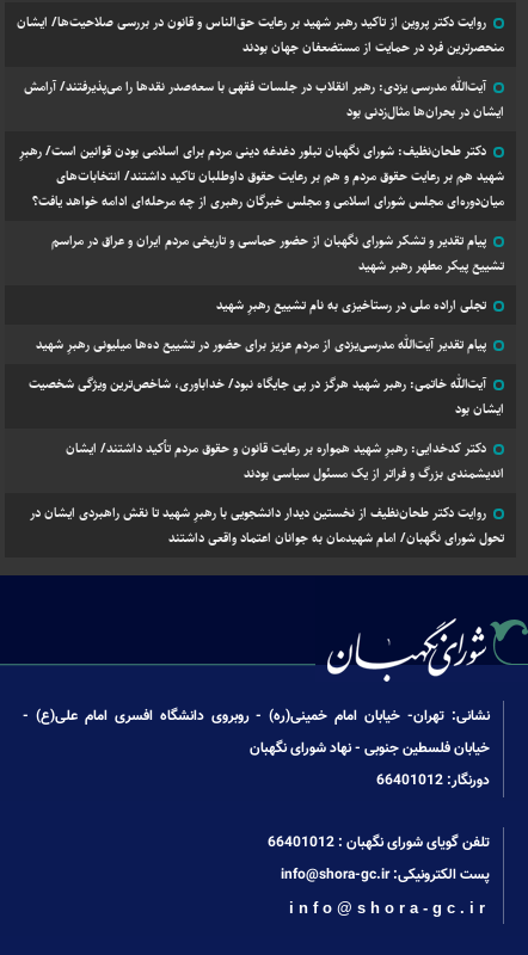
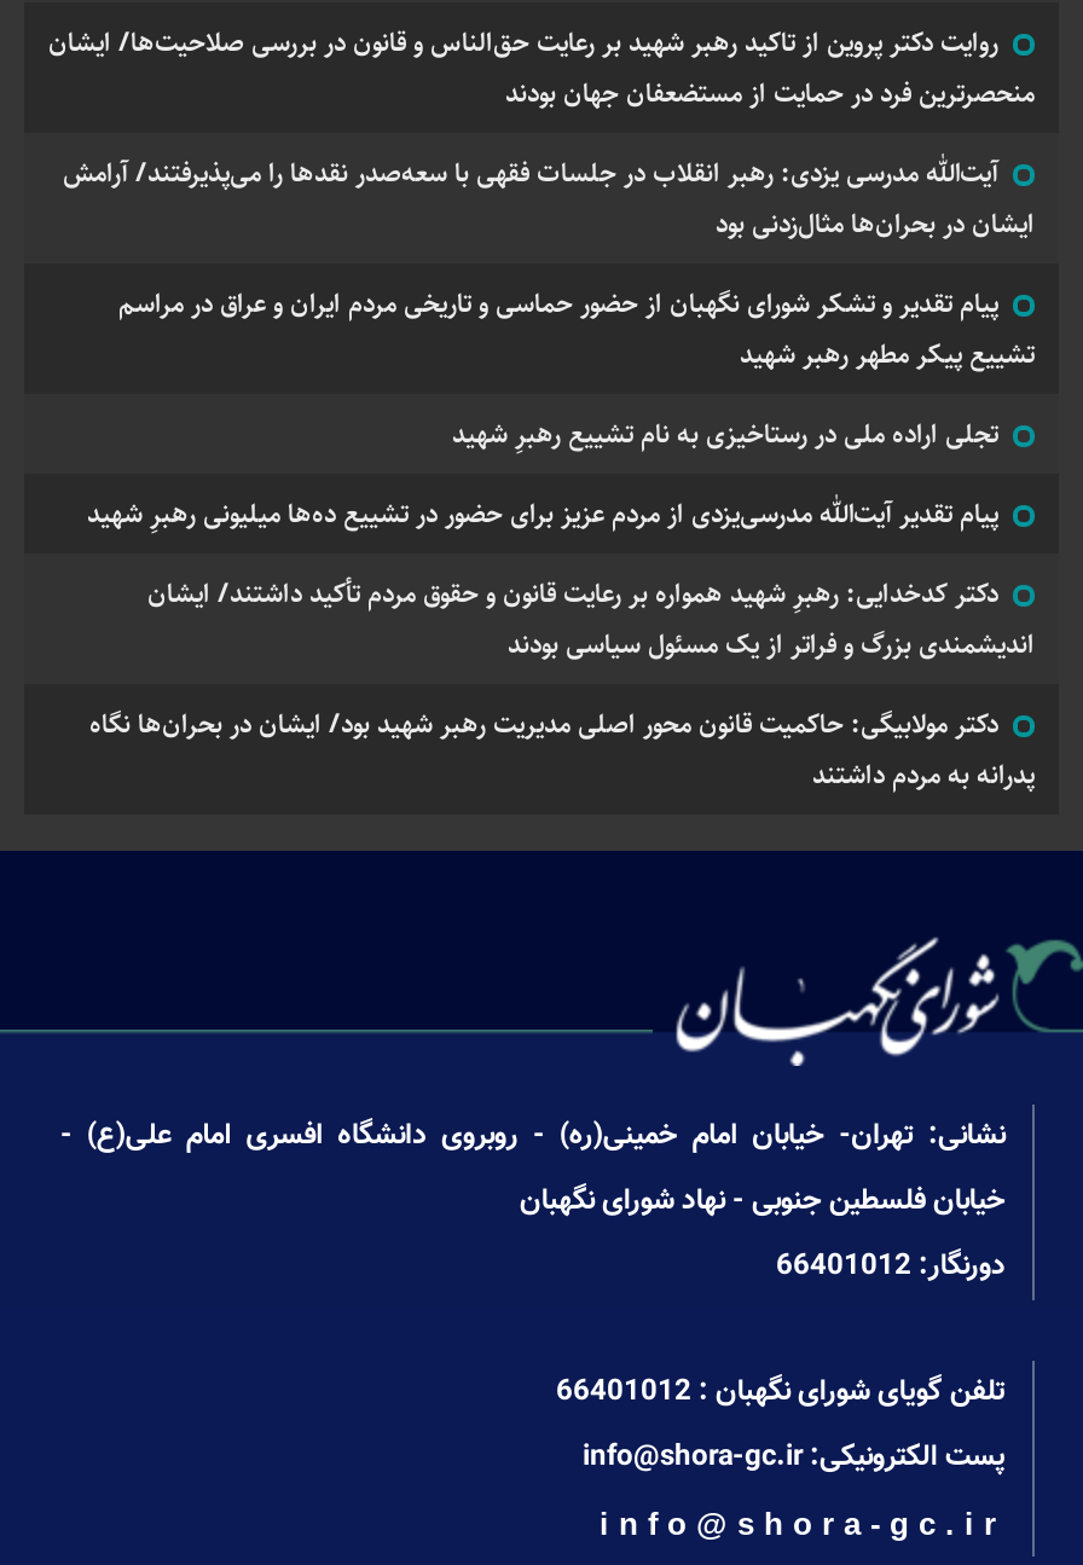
- دکتر طحان‌نظیف: شورای نگهبان تبلور دغدغه دینی مردم برای اسلامی بودن قوانین است/ رهبرِ
- شهید هم بر رعایت حقوق مردم و هم بر رعایت حقوق داوطلبان تاکید داشتند/ انتخابات‌های
- میان‌دوره‌ای مجلس شورای اسلامی و مجلس خبرگان رهبری از چه مرحله‌ای ادامه خواهد یافت؟

- آیت‌الله خاتمی: رهبر شهید هرگز در پی جایگاه نبود/ خداباوری، شاخص‌ترین ویژگی شخصیت
- ایشان بود

- روایت دکتر طحان‌نظیف از نخستین دیدار دانشجویی با رهبرِ شهید تا نقش راهبردی ایشان در
- تحول شورای نگهبان/ امام شهیدمان به جوانان اعتماد واقعی داشتند
+ دکتر مولابیگی: حاکمیت قانون محور اصلی مدیریت رهبر شهید بود/ ایشان در بحران‌ها نگاه
+ پدرانه به مردم داشتند
